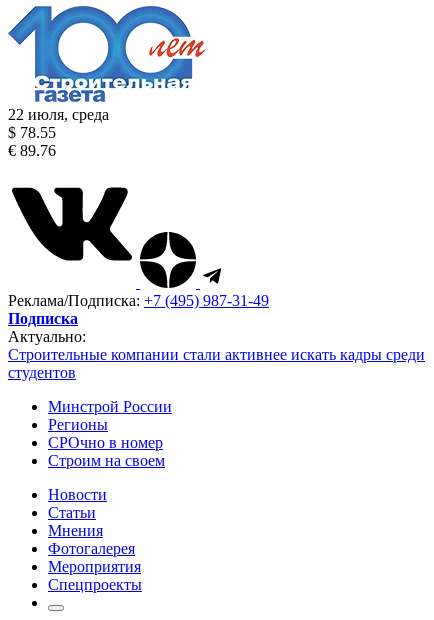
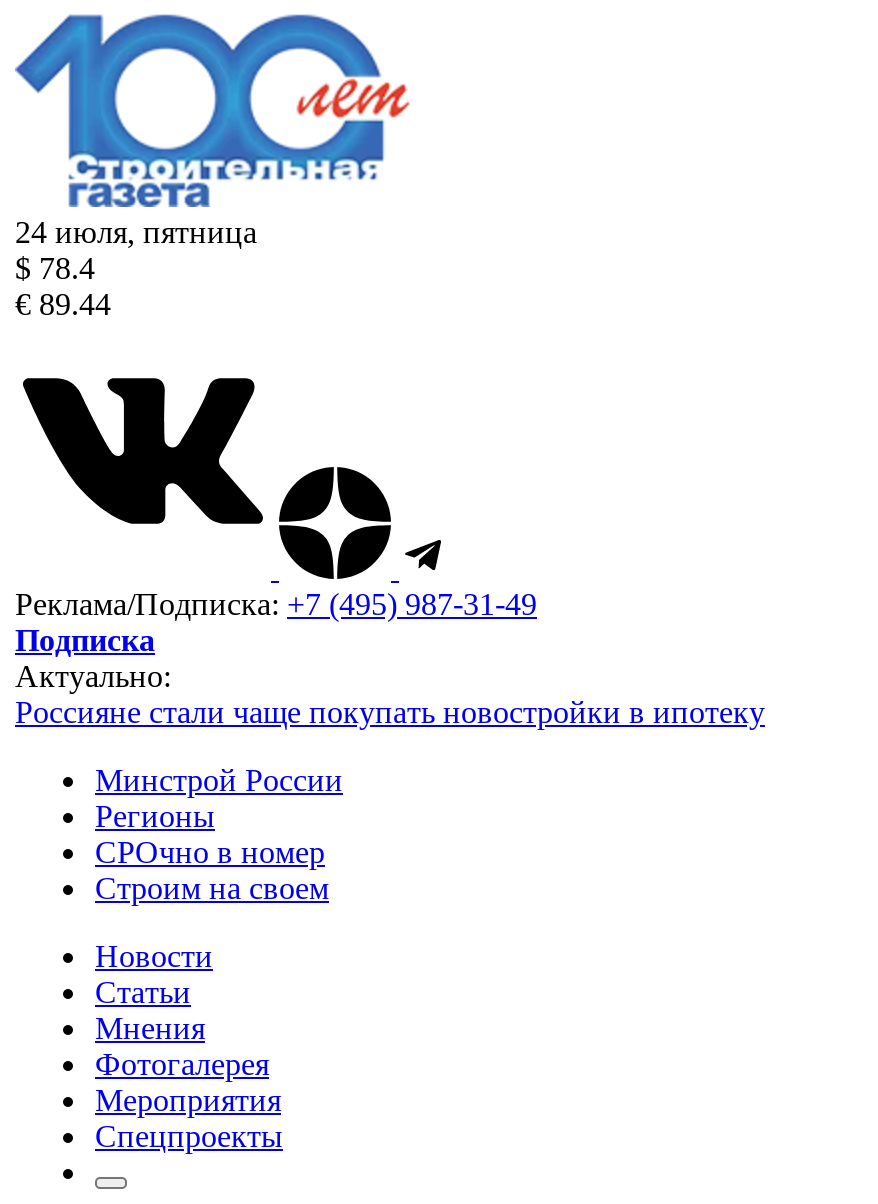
- 22 июля, среда
+ 24 июля, пятница

- $ 78.55
+ $ 78.4

- € 89.76
+ € 89.44

- Строительные компании стали активнее искать кадры среди
- студентов
+ Россияне стали чаще покупать новостройки в ипотеку
